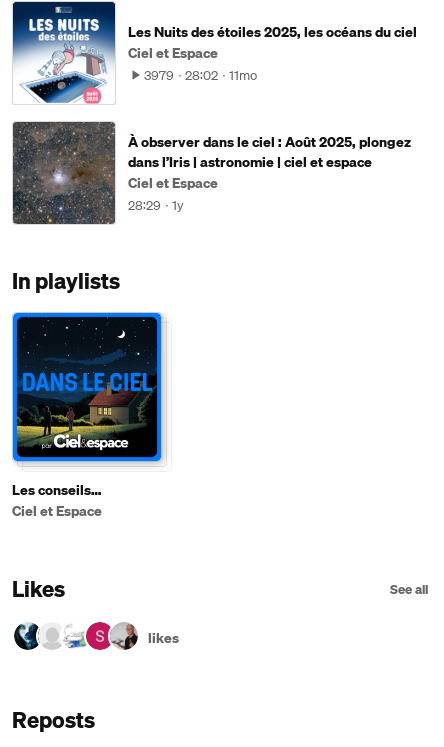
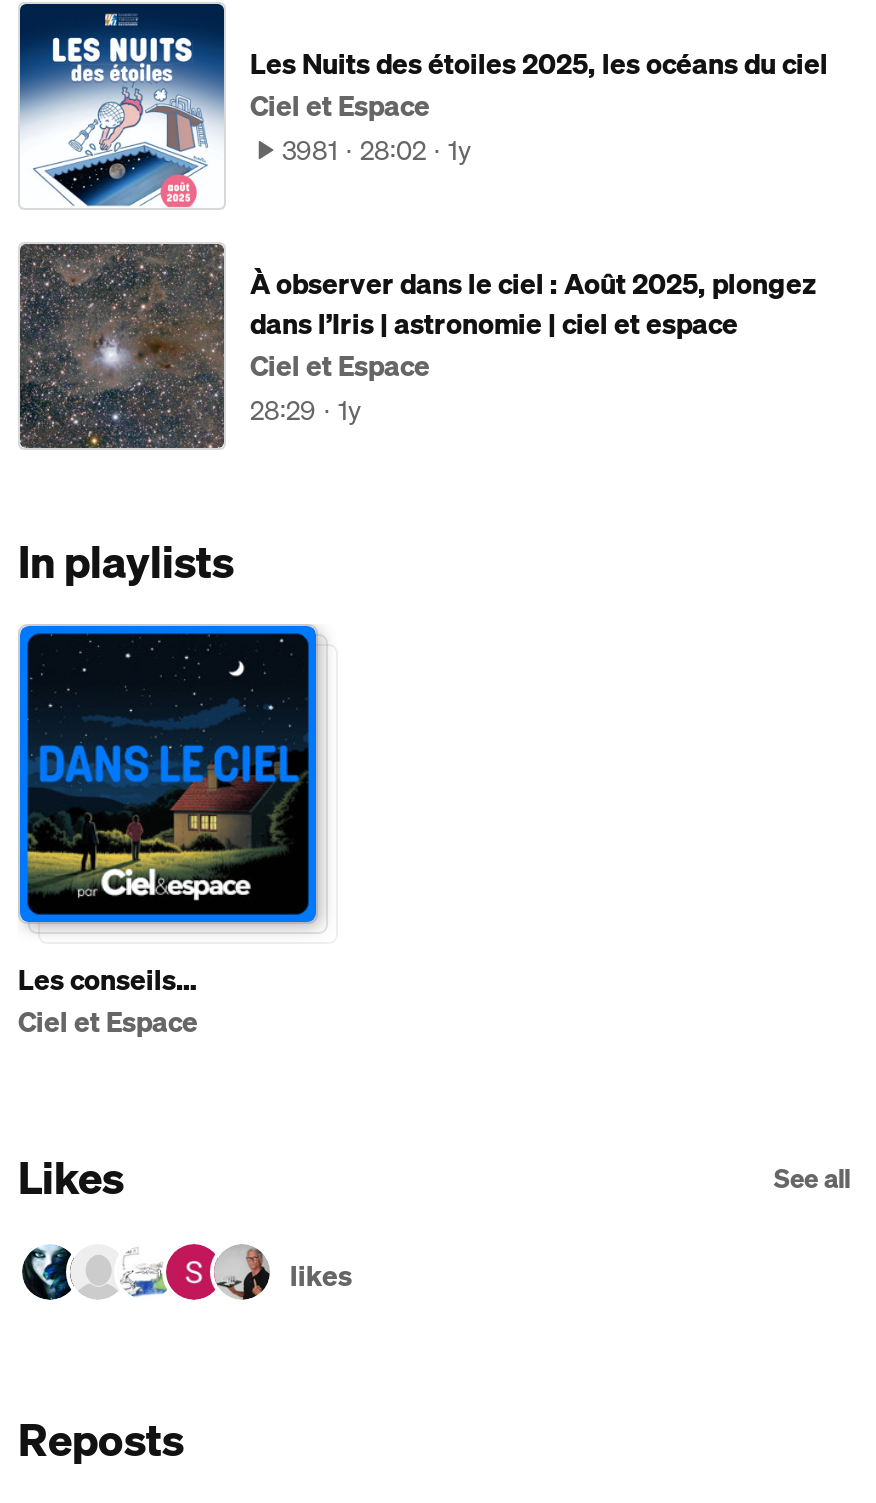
- 3979 28:02 11mo
+ 3981 28:02 1y
